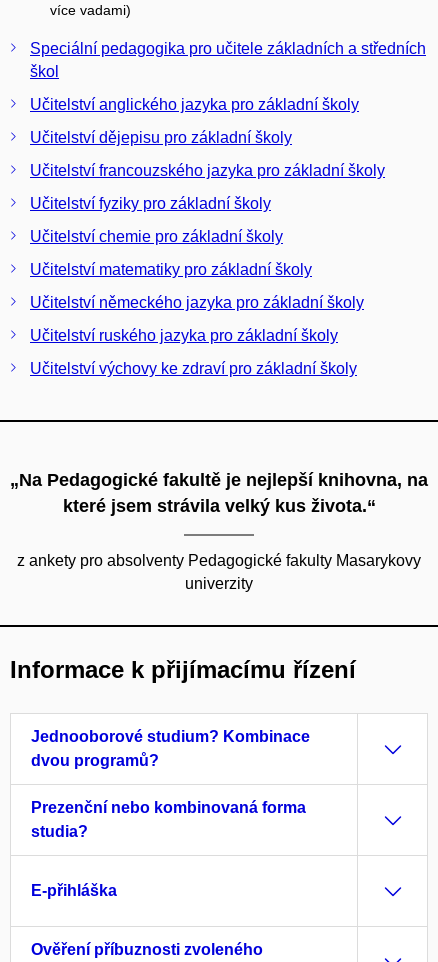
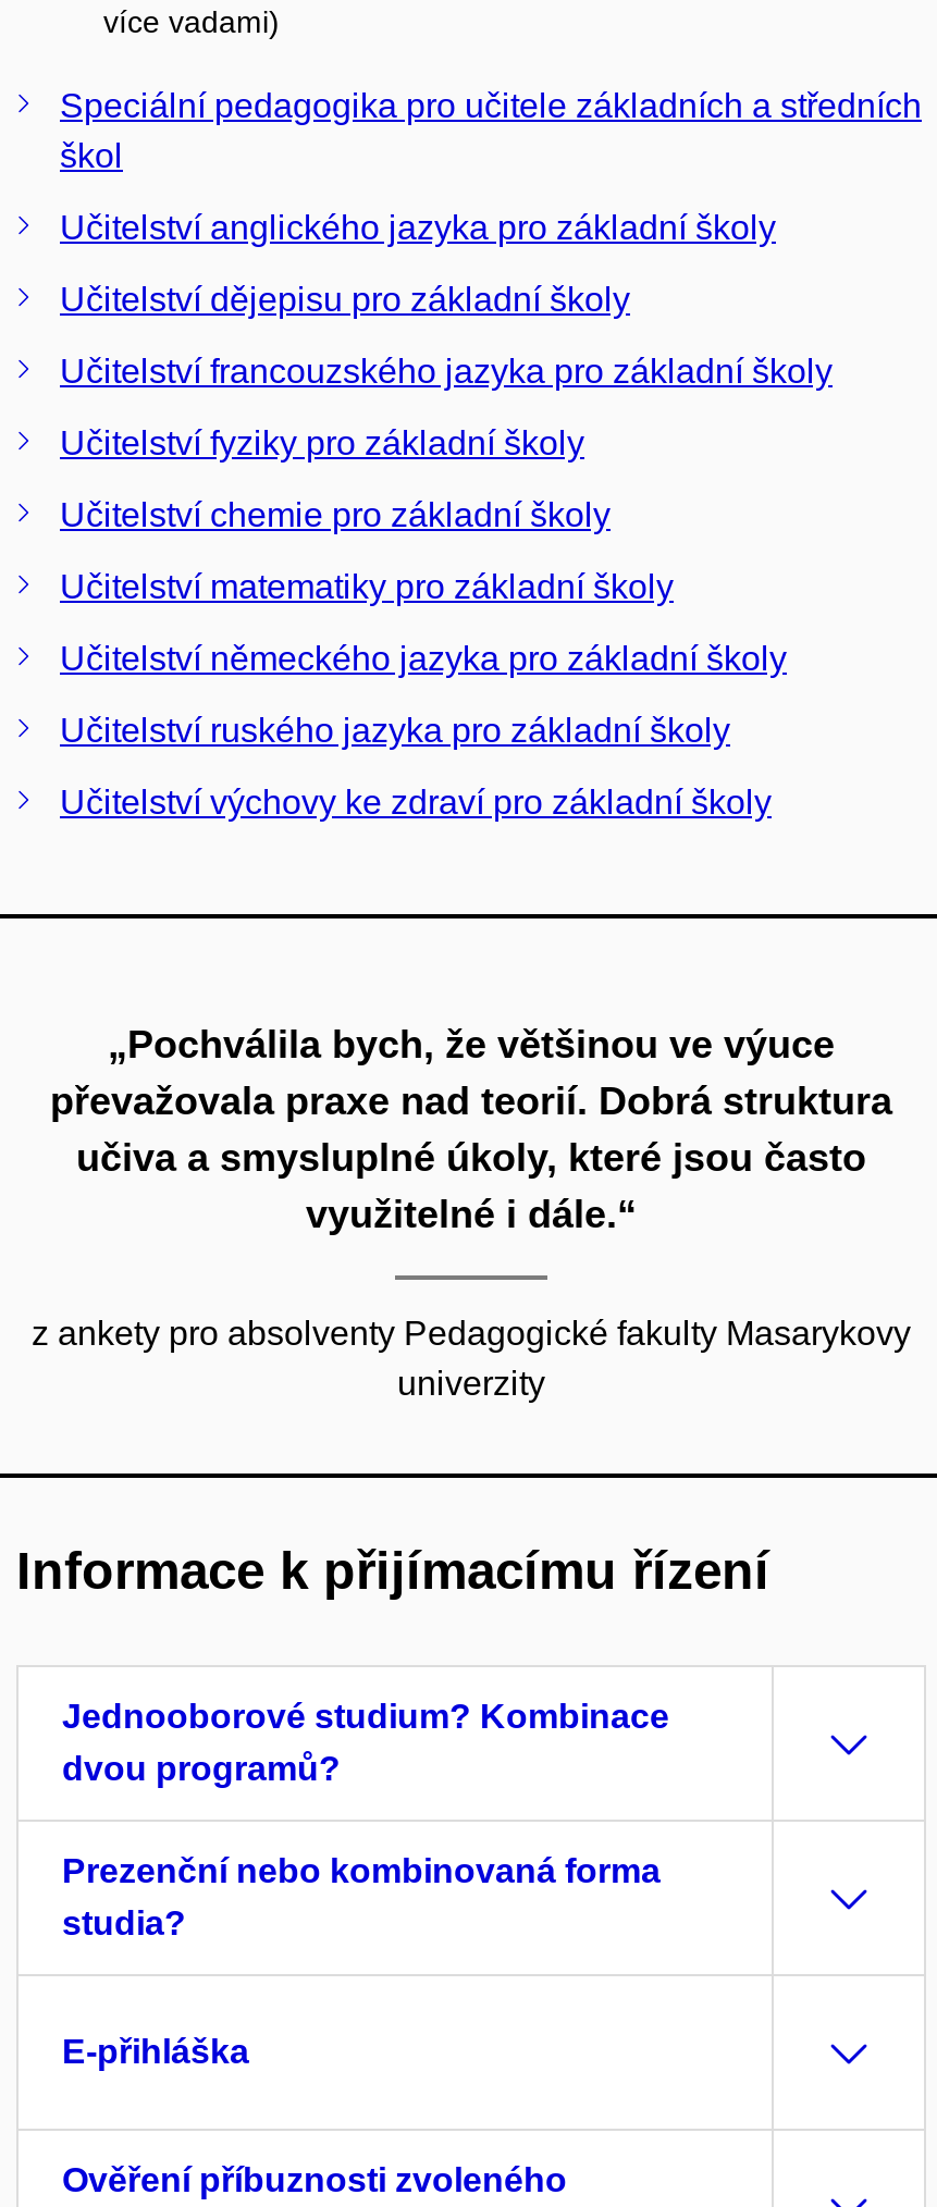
- „Na Pedagogické fakultě je nejlepší knihovna, na
- které jsem strávila velký kus života.“
+ „Pochválila bych, že většinou ve výuce
+ převažovala praxe nad teorií. Dobrá struktura
+ učiva a smysluplné úkoly, které jsou často
+ využitelné i dále.“
